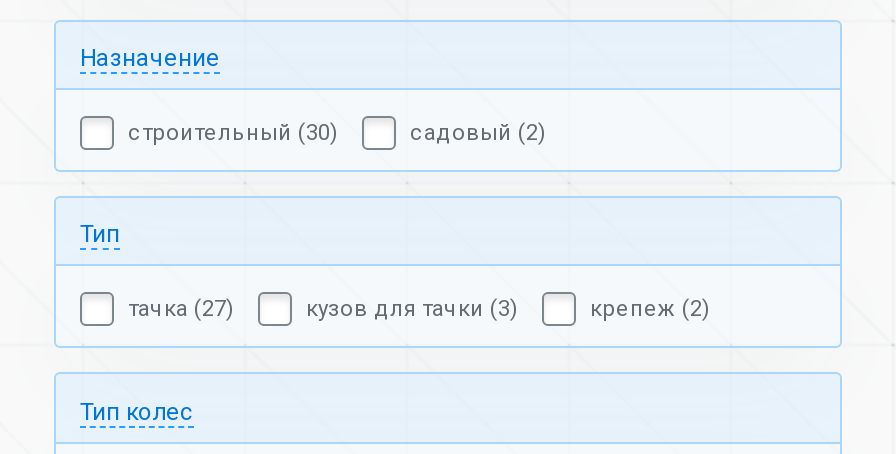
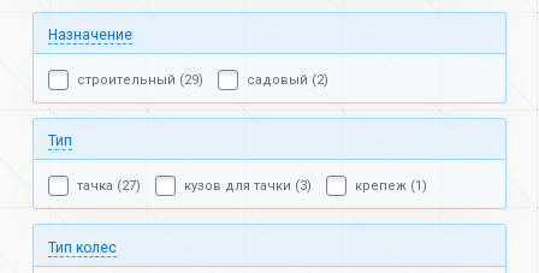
- строительный (30)
+ строительный (29)

- крепеж (2)
+ крепеж (1)
